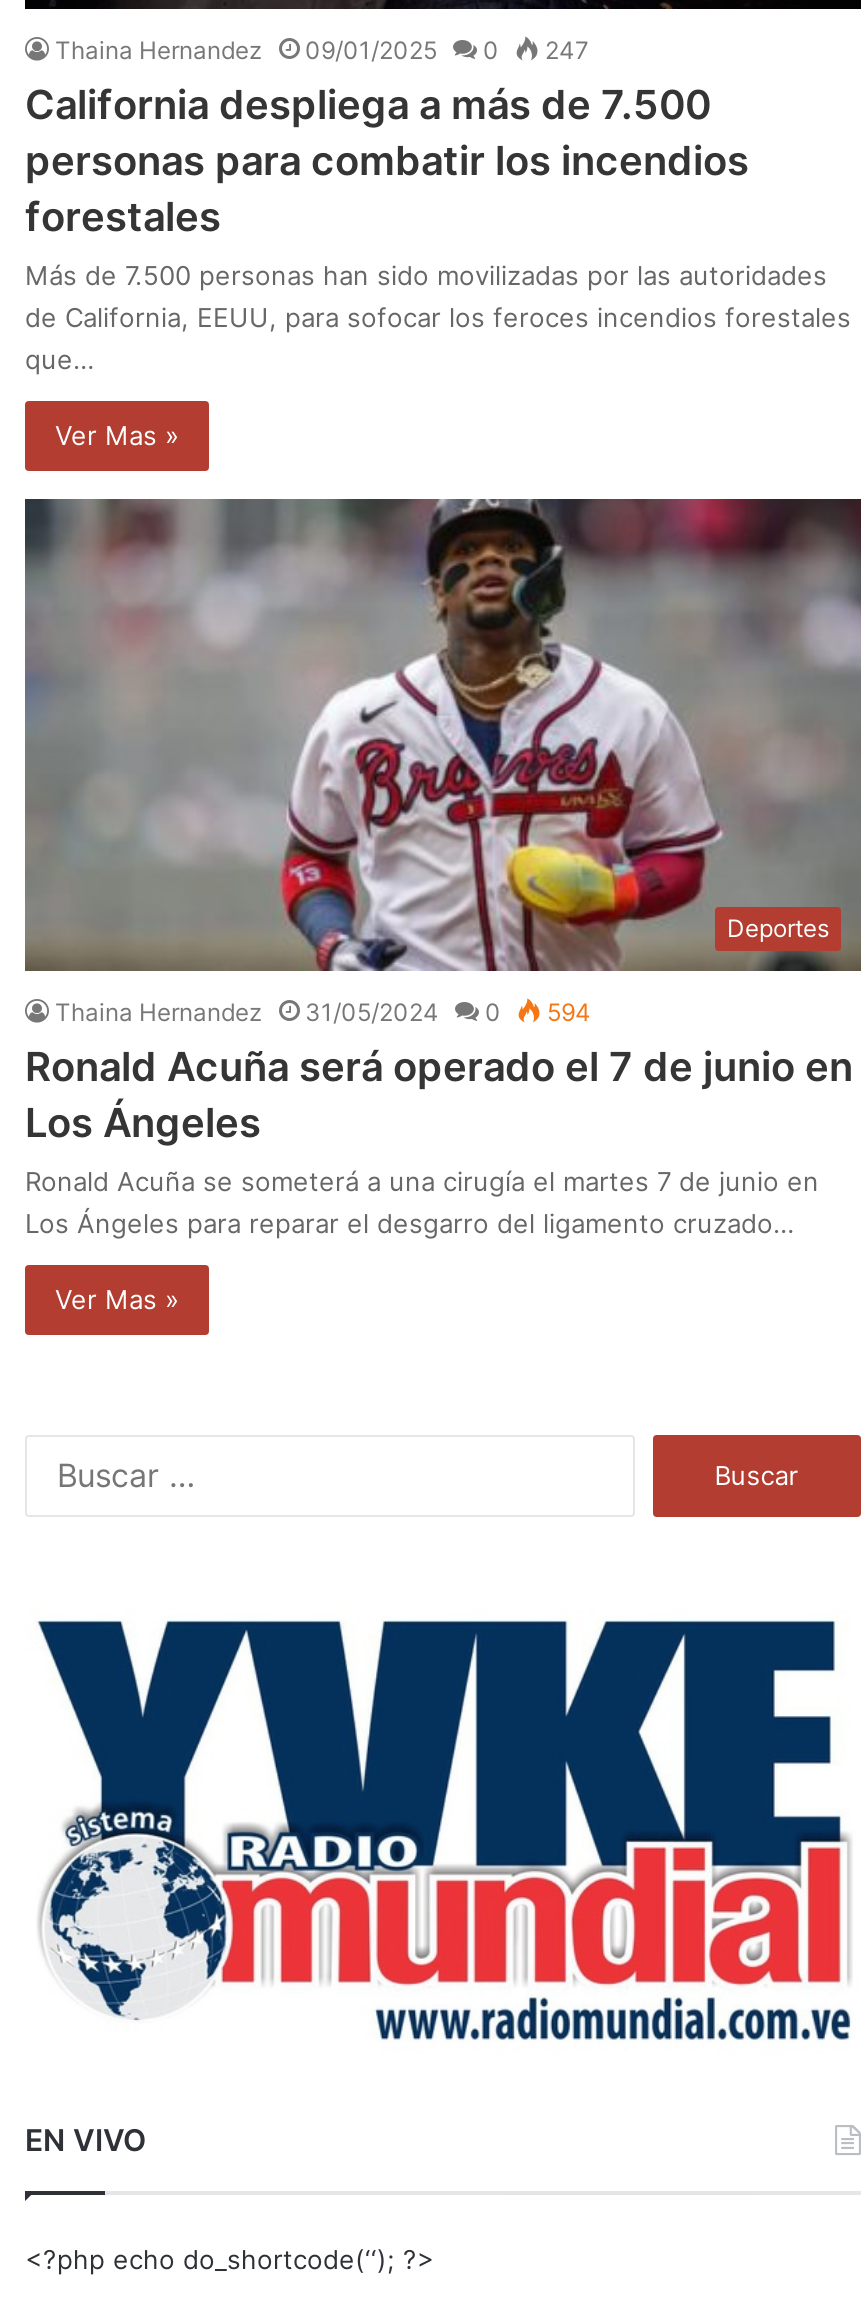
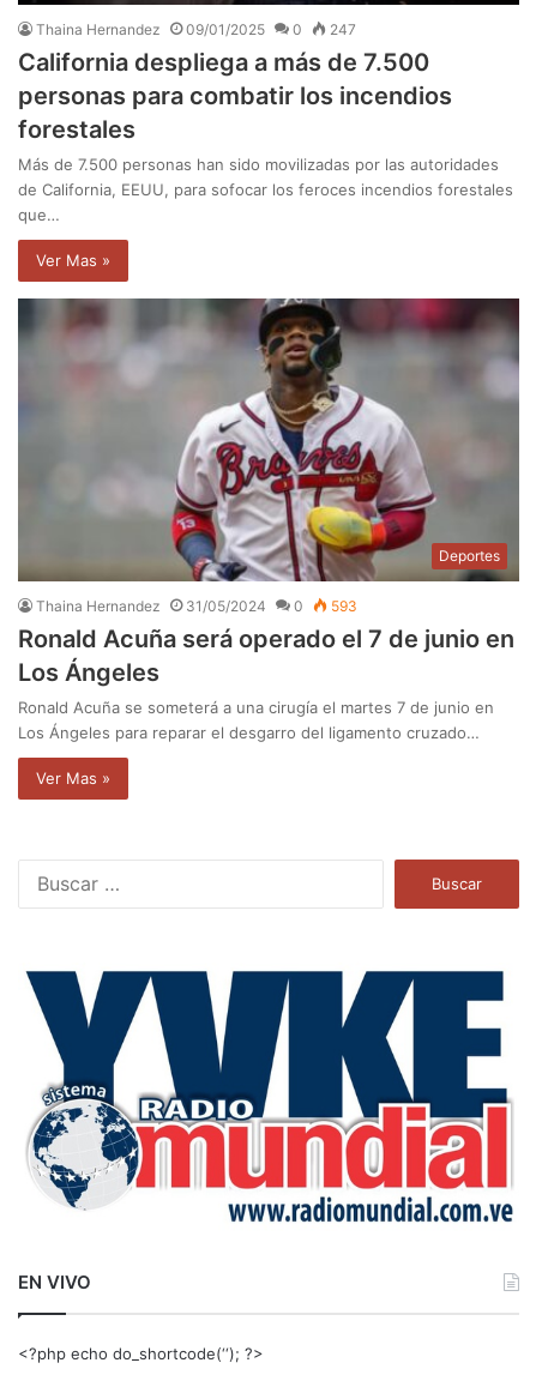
- Thaina Hernandez 31/05/2024 0 594
+ Thaina Hernandez 31/05/2024 0 593
